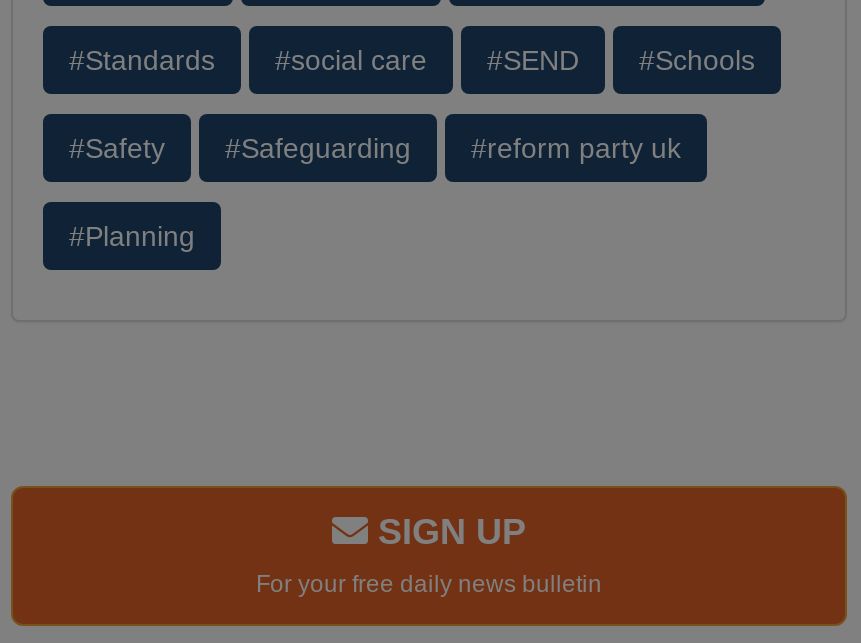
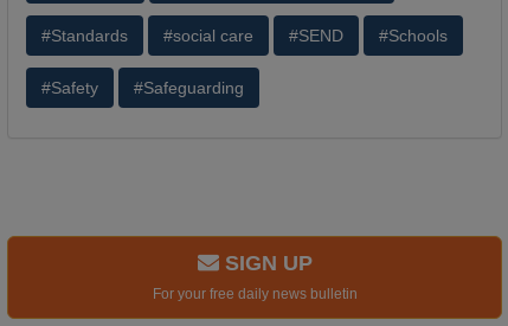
- #reform party uk
- #Planning
